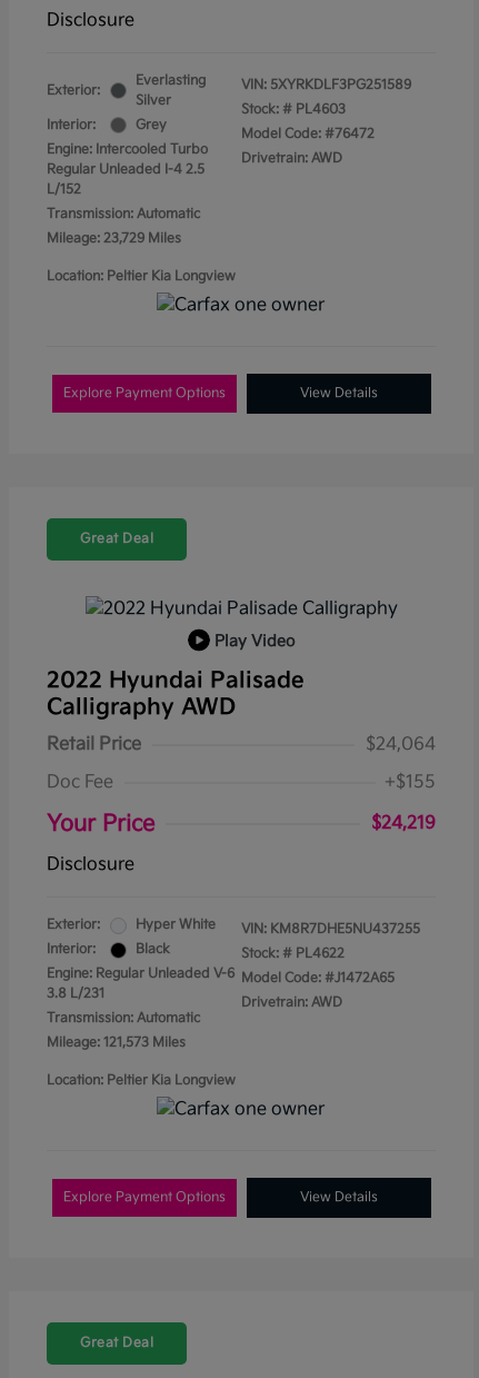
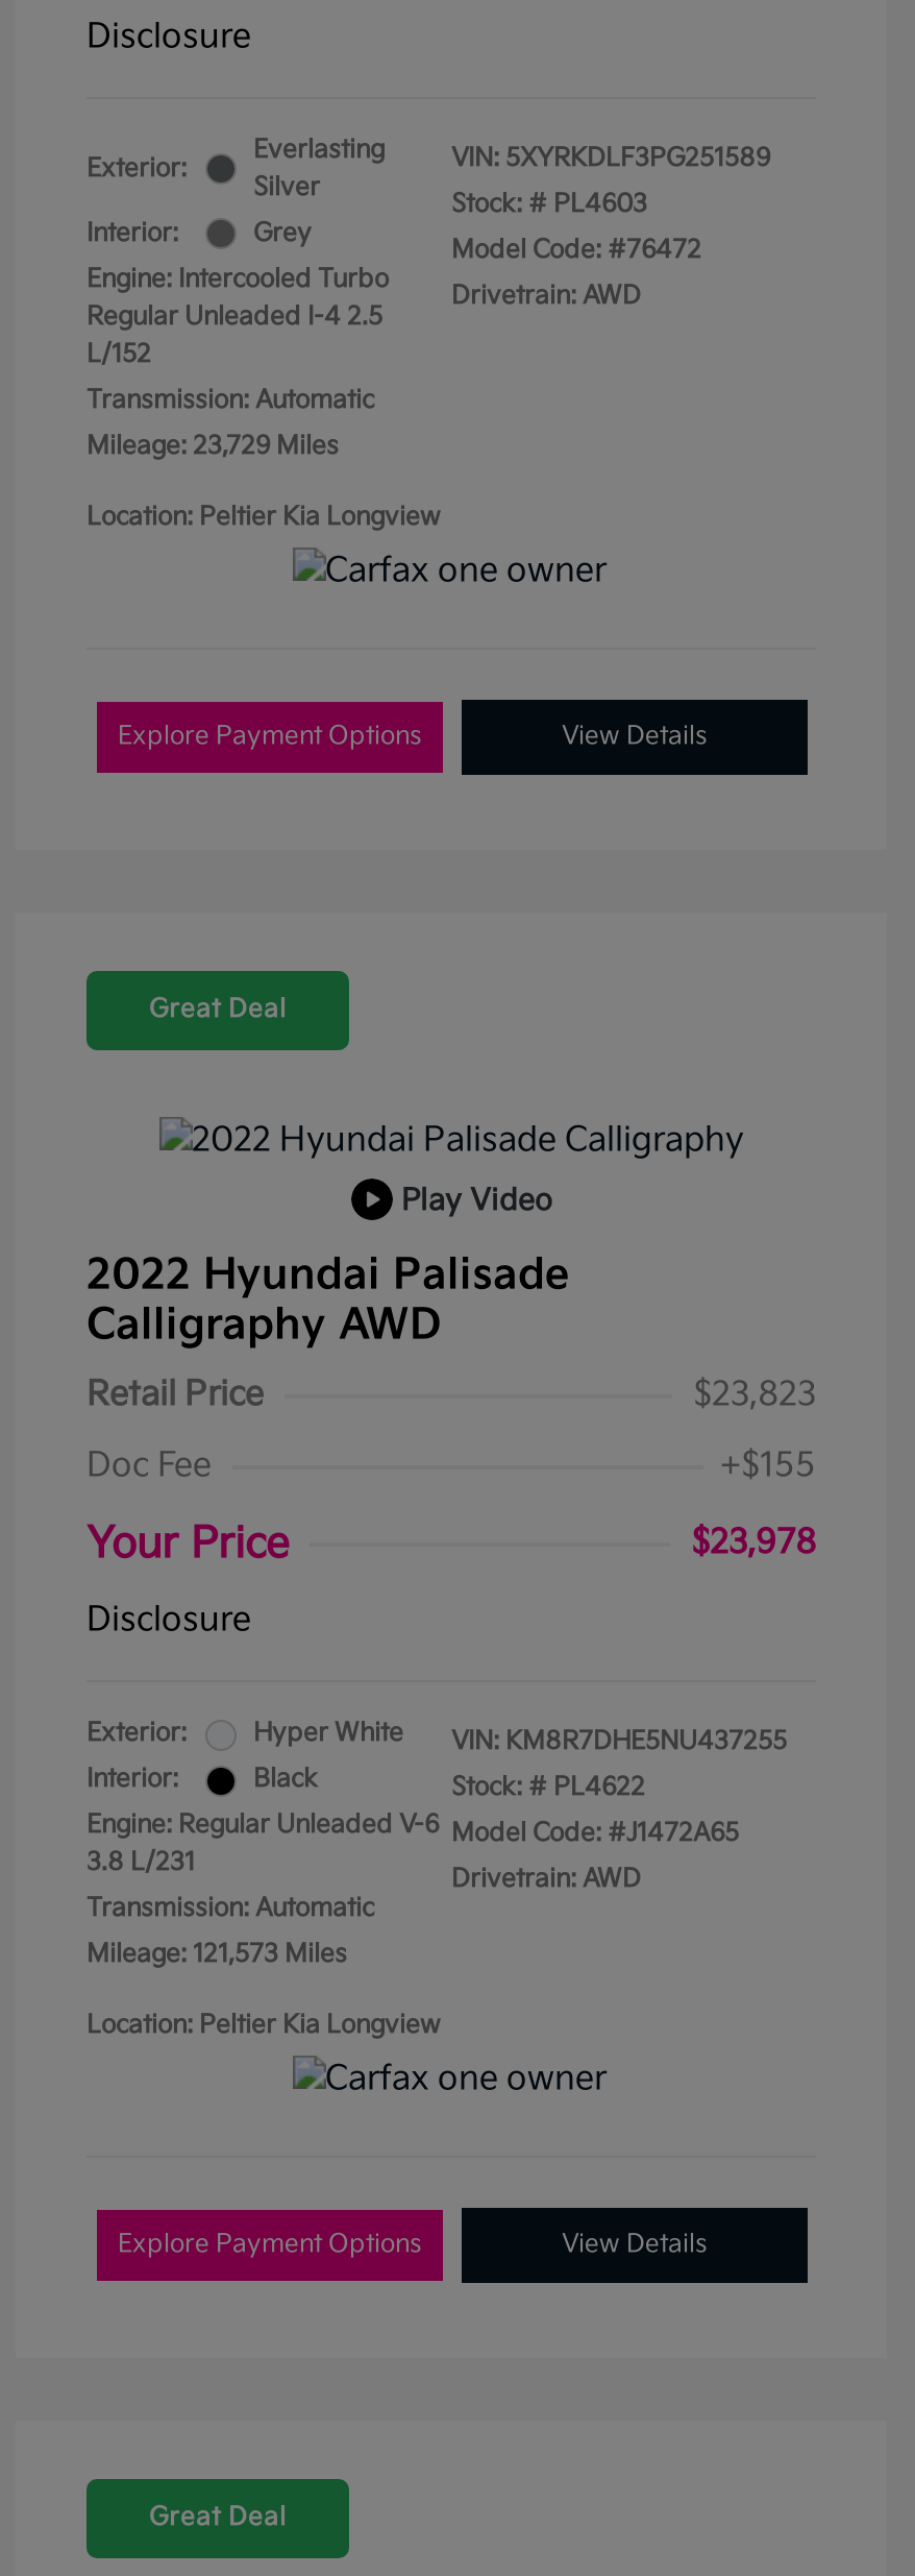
- $24,064
+ $23,823

- $24,219
+ $23,978
